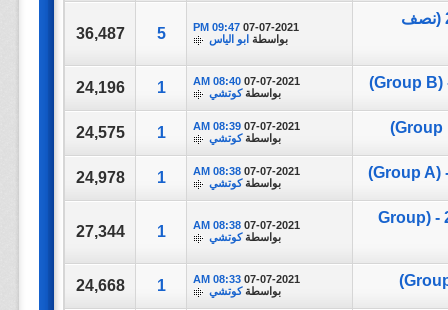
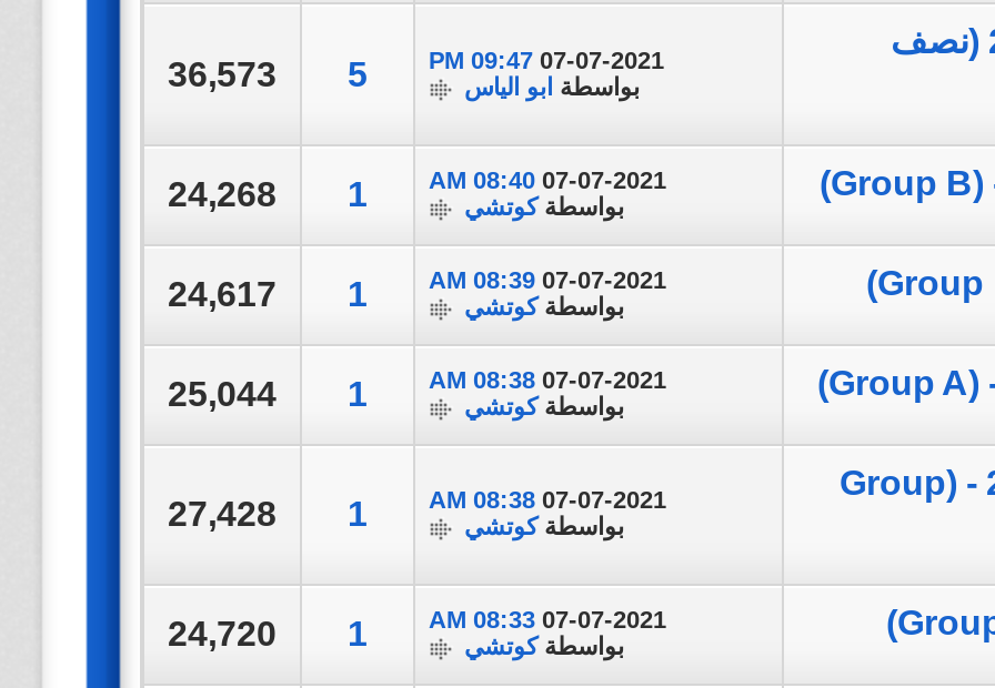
- 36,487 5
+ 36,573 5

- 24,196 1
+ 24,268 1

- 24,575 1
+ 24,617 1

- 24,978 1
+ 25,044 1

- 27,344 1
+ 27,428 1

- 24,668 1
+ 24,720 1
